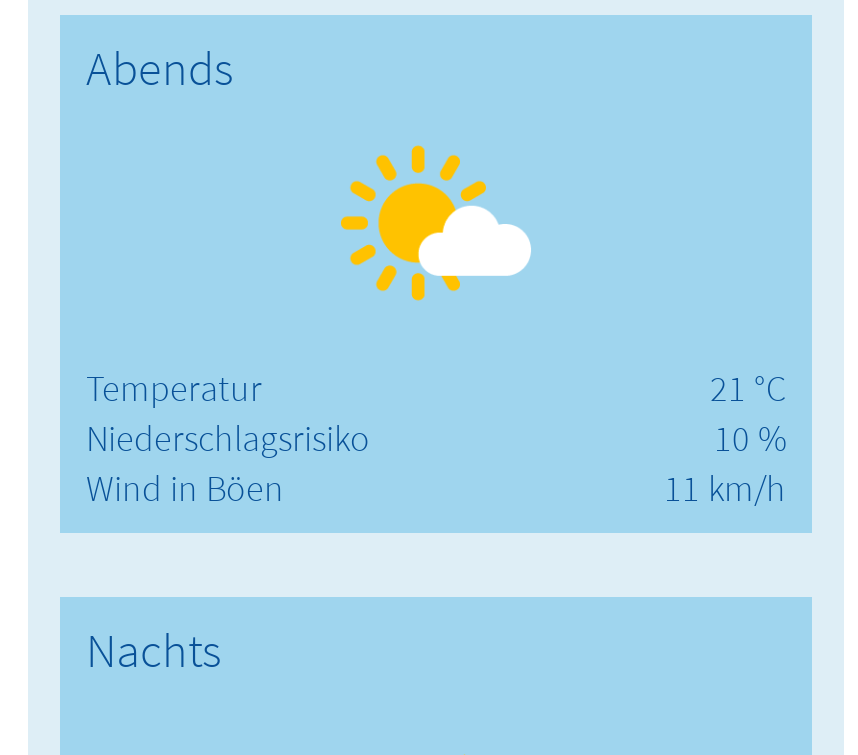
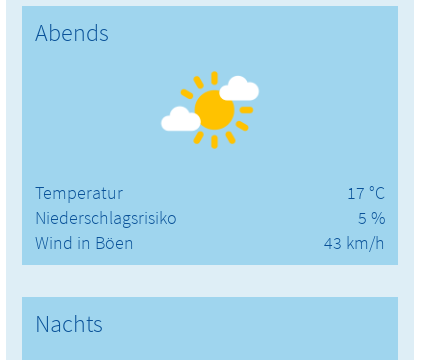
- [image]
+ [image]

- 21 °C
+ 17 °C

- 10 %
+ 5 %

- 11 km/h
+ 43 km/h
